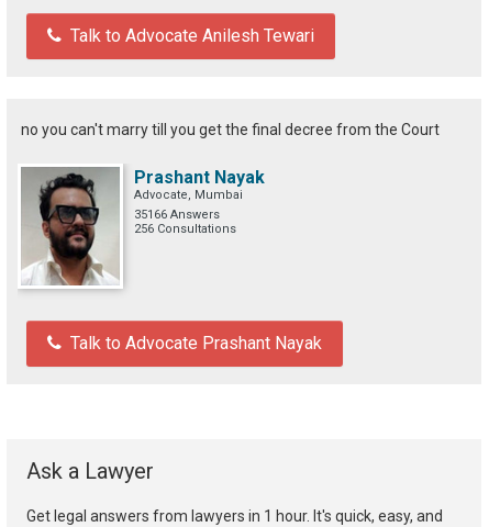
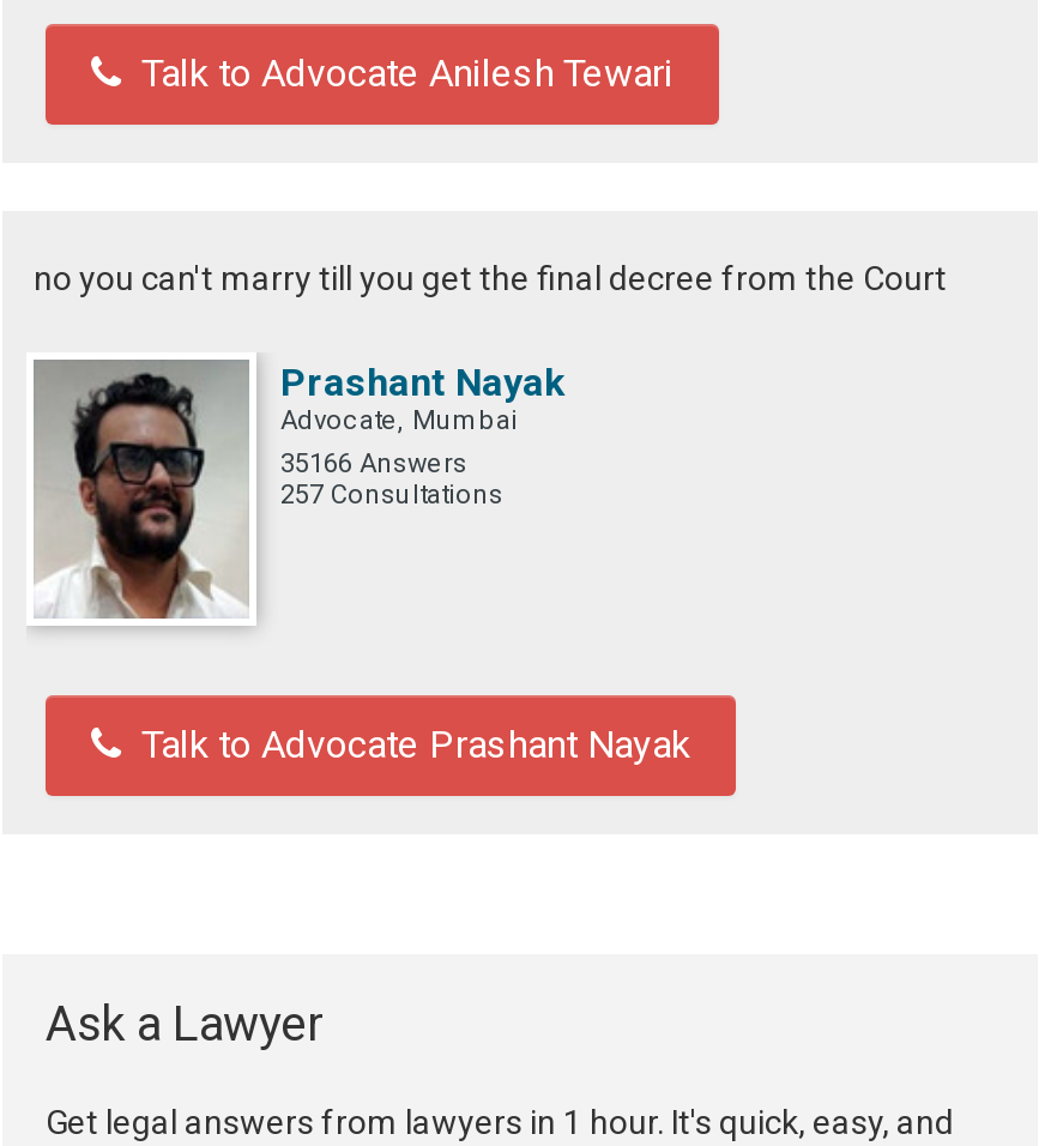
- 256 Consultations
+ 257 Consultations
